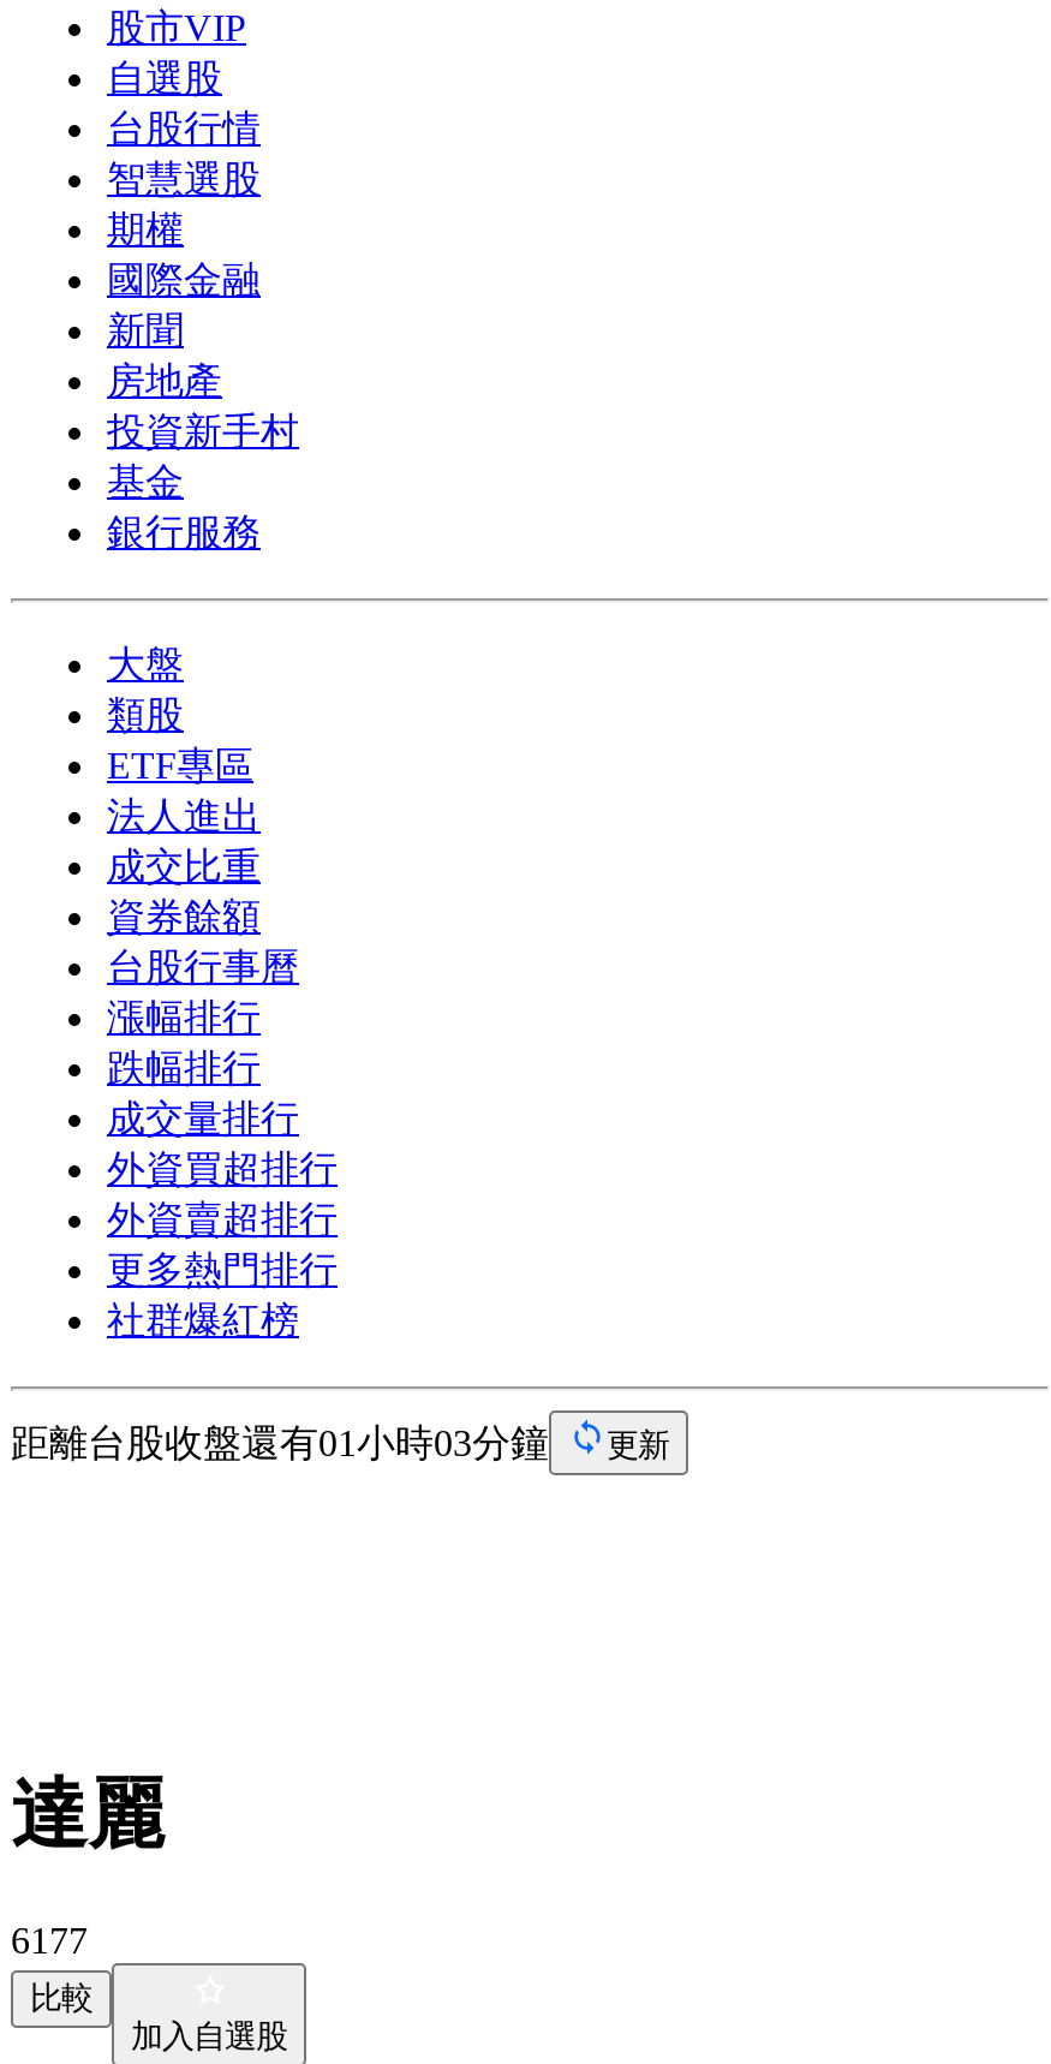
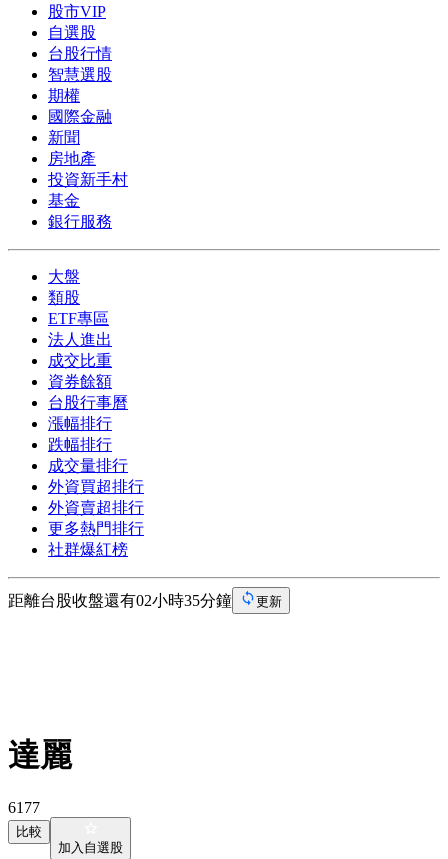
- 距離台股收盤還有01小時03分鐘
+ 距離台股收盤還有02小時35分鐘
